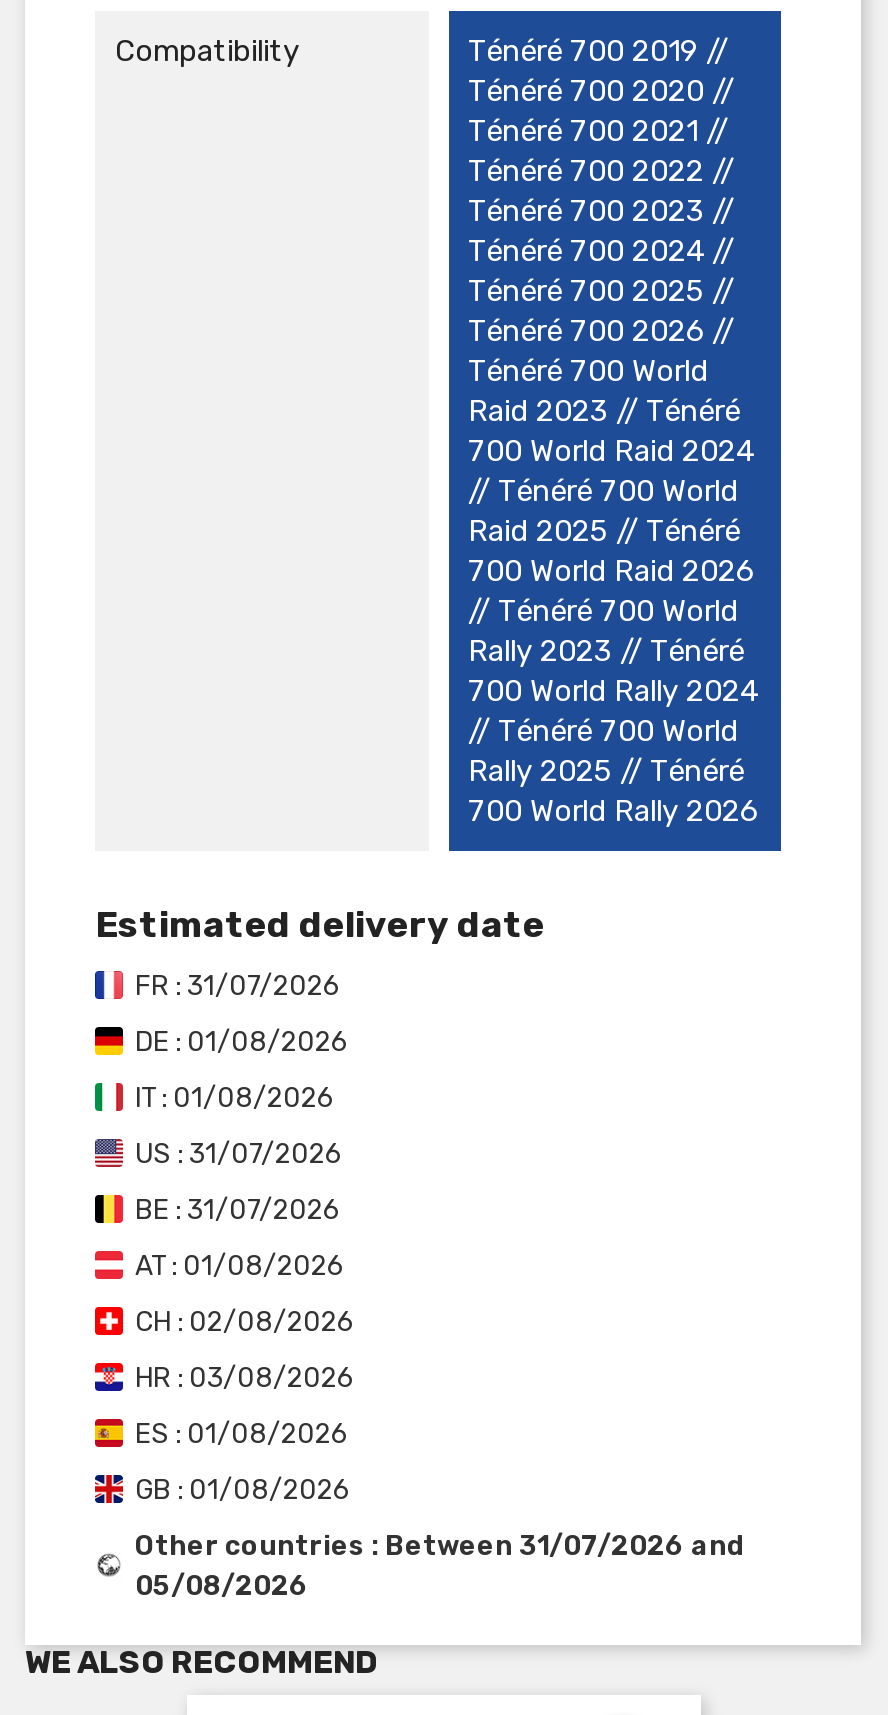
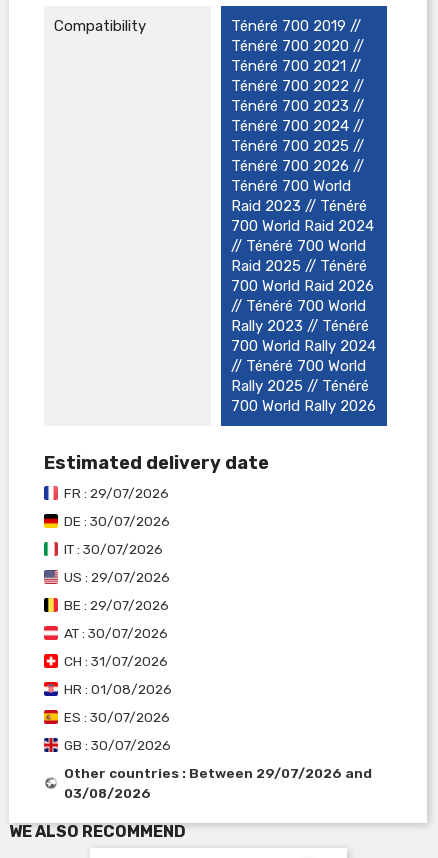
- FR : 31/07/2026
+ FR : 29/07/2026

- DE : 01/08/2026
+ DE : 30/07/2026

- IT : 01/08/2026
+ IT : 30/07/2026

- US : 31/07/2026
+ US : 29/07/2026

- BE : 31/07/2026
+ BE : 29/07/2026

- AT : 01/08/2026
+ AT : 30/07/2026

- CH : 02/08/2026
+ CH : 31/07/2026

- HR : 03/08/2026
+ HR : 01/08/2026

- ES : 01/08/2026
+ ES : 30/07/2026

- GB : 01/08/2026
+ GB : 30/07/2026

- Other countries : Between 31/07/2026 and
+ Other countries : Between 29/07/2026 and

- 05/08/2026
+ 03/08/2026
